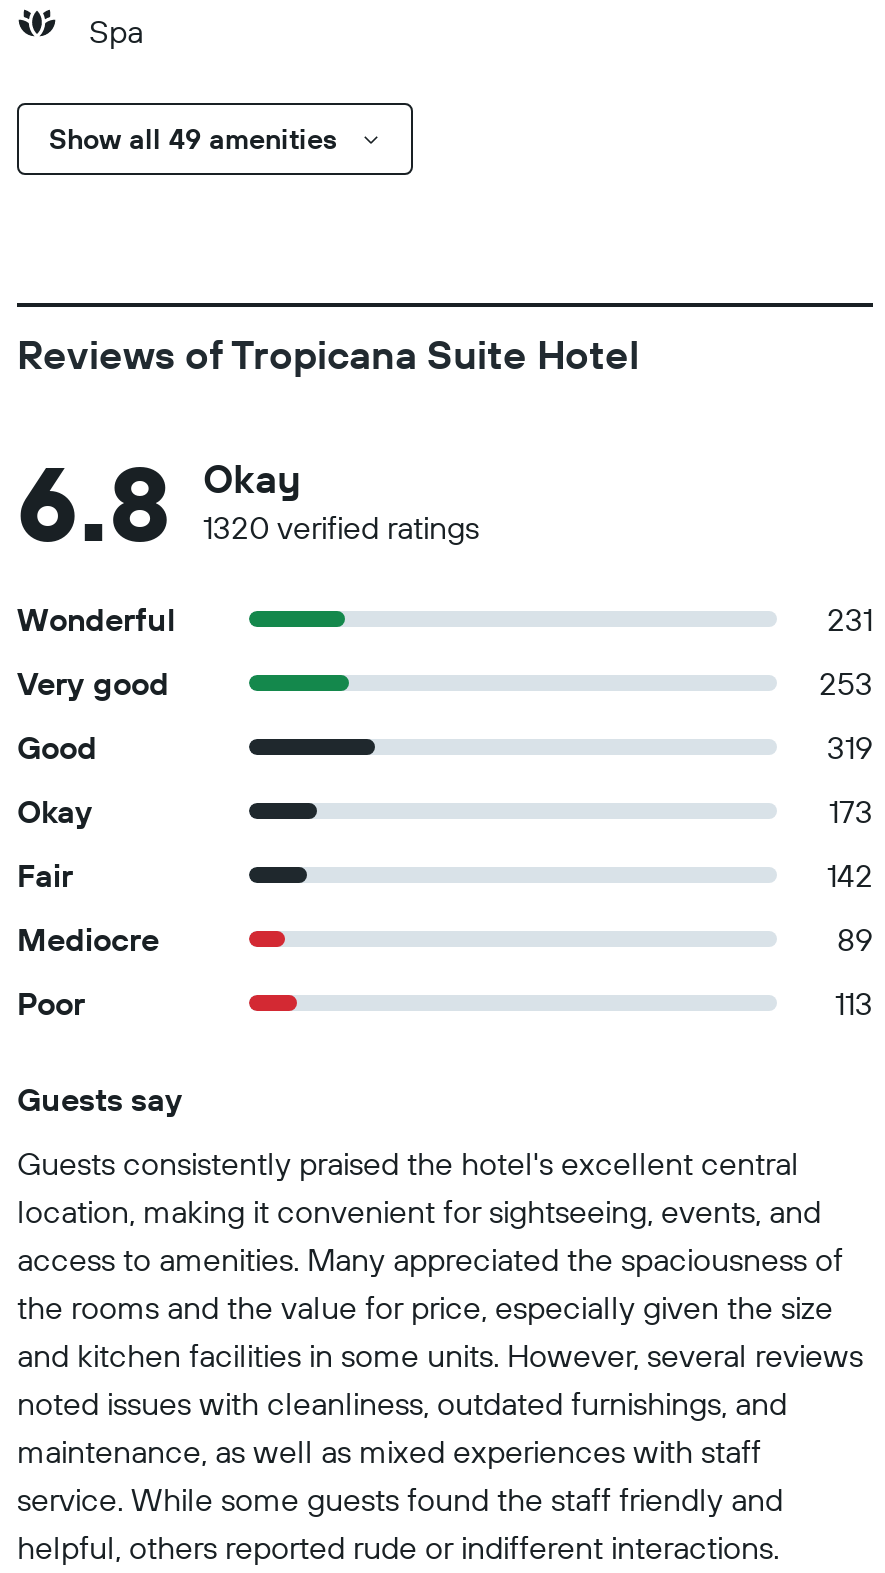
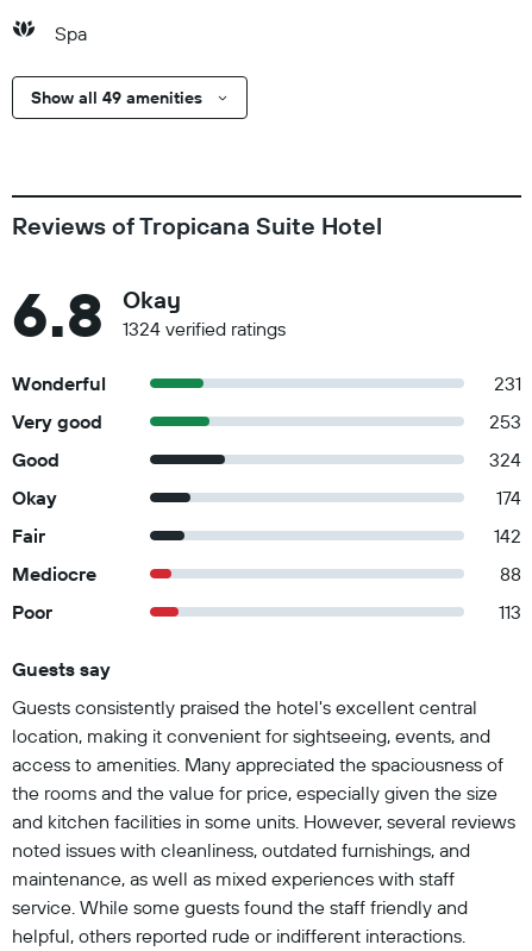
- 1320 verified ratings
+ 1324 verified ratings

- 319
+ 324

- 173
+ 174

- 89
+ 88
